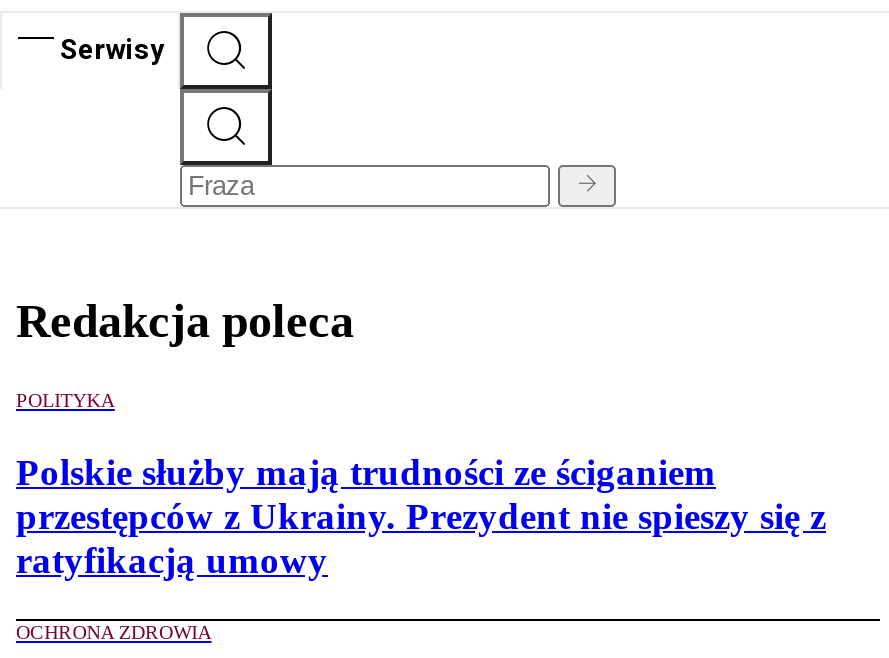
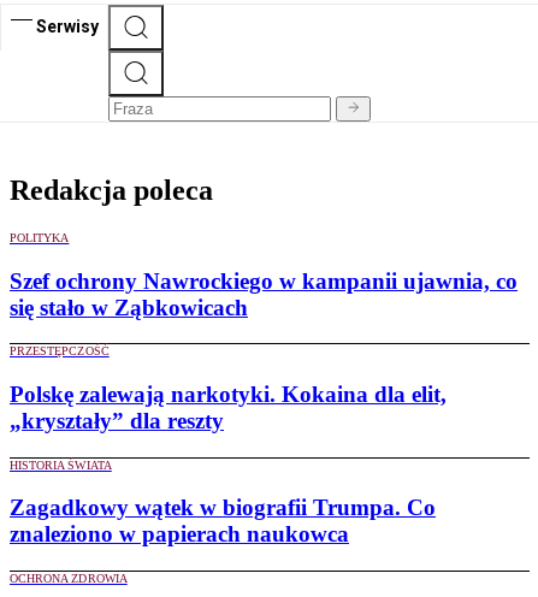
- Polskie służby mają trudności ze ściganiem
- przestępców z Ukrainy. Prezydent nie spieszy się z
- ratyfikacją umowy
+ Szef ochrony Nawrockiego w kampanii ujawnia, co
+ się stało w Ząbkowicach
+ PRZESTĘPCZOŚĆ
+ Polskę zalewają narkotyki. Kokaina dla elit,
+ „kryształy” dla reszty
+ HISTORIA ŚWIATA
+ Zagadkowy wątek w biografii Trumpa. Co
+ znaleziono w papierach naukowca
